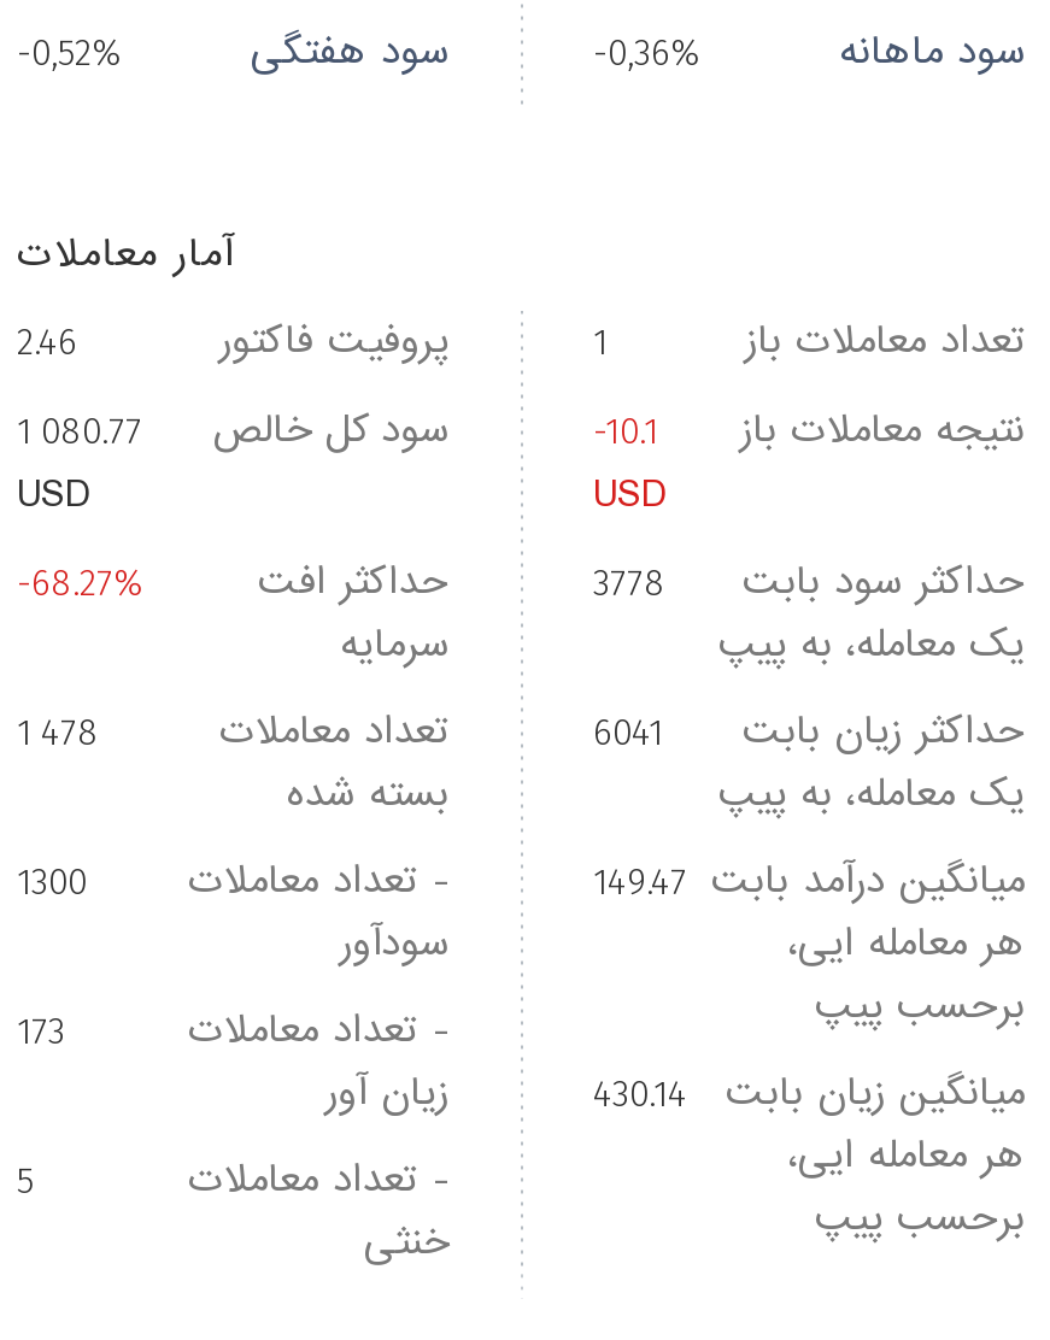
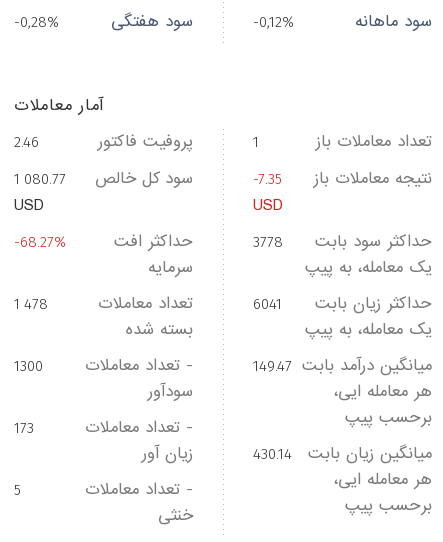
- -0,52%
+ -0,28%

- -0,36%
+ -0,12%

- نتیجه معاملات باز -10.1
+ نتیجه معاملات باز -7.35
